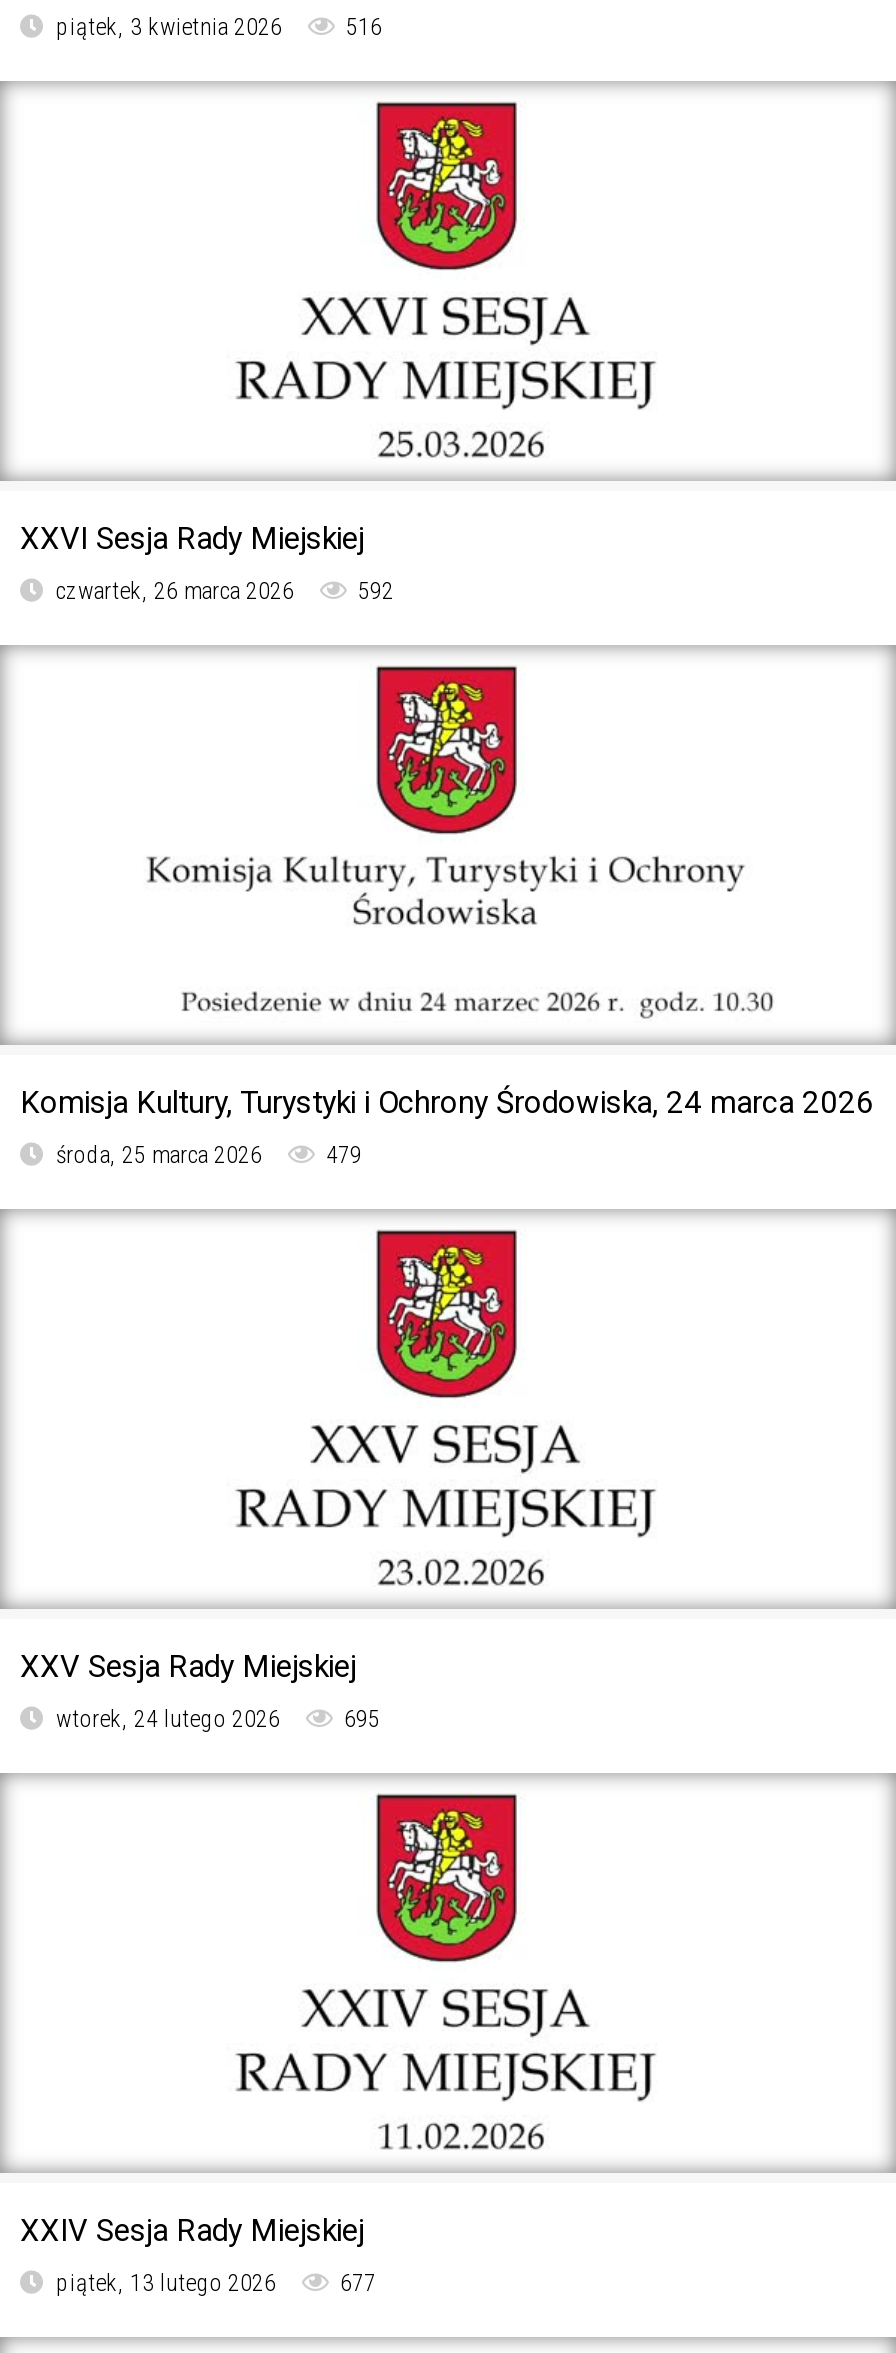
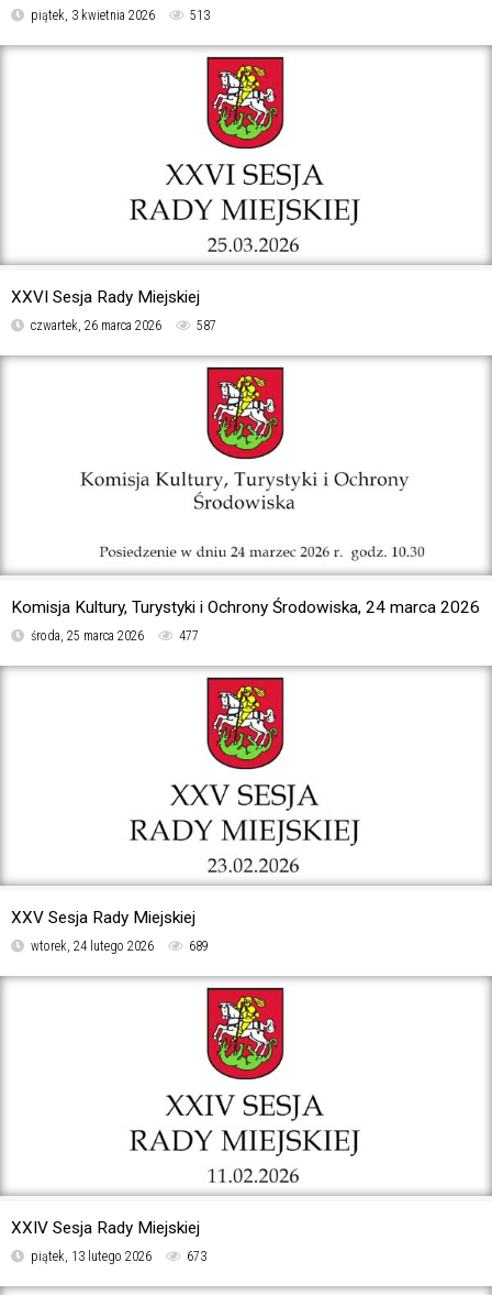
- 516
+ 513

- 592
+ 587

- 479
+ 477

- 695
+ 689

- 677
+ 673
